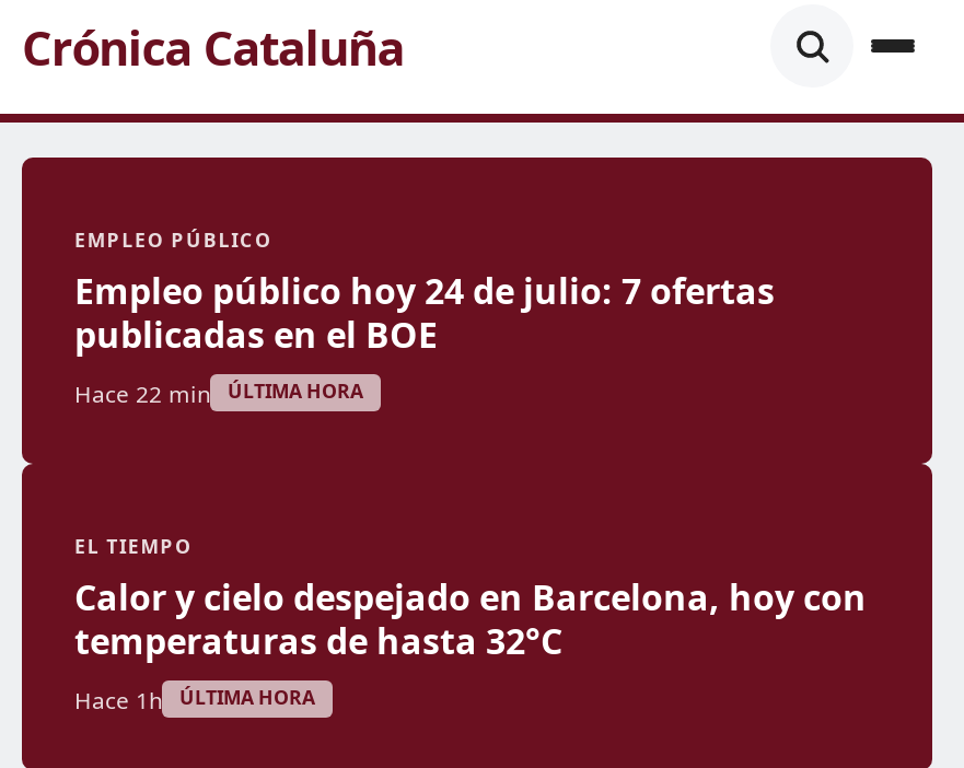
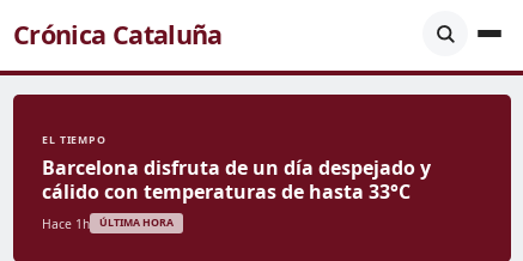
- EMPLEO PÚBLICO
- Empleo público hoy 24 de julio: 7 ofertas
- publicadas en el BOE
- Hace 22 min
- ÚLTIMA HORA

- Calor y cielo despejado en Barcelona, hoy con
- temperaturas de hasta 32°C
+ Barcelona disfruta de un día despejado y
+ cálido con temperaturas de hasta 33°C
